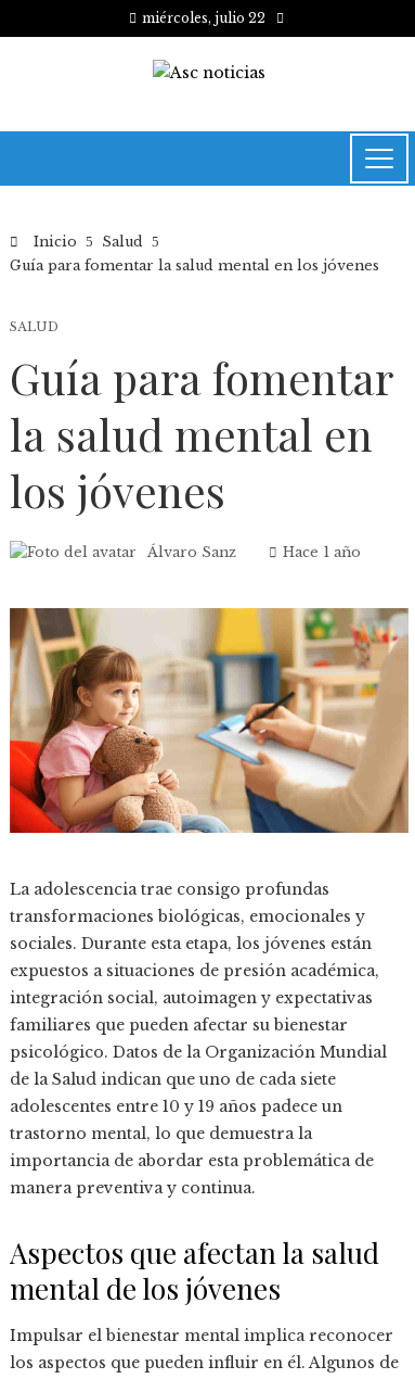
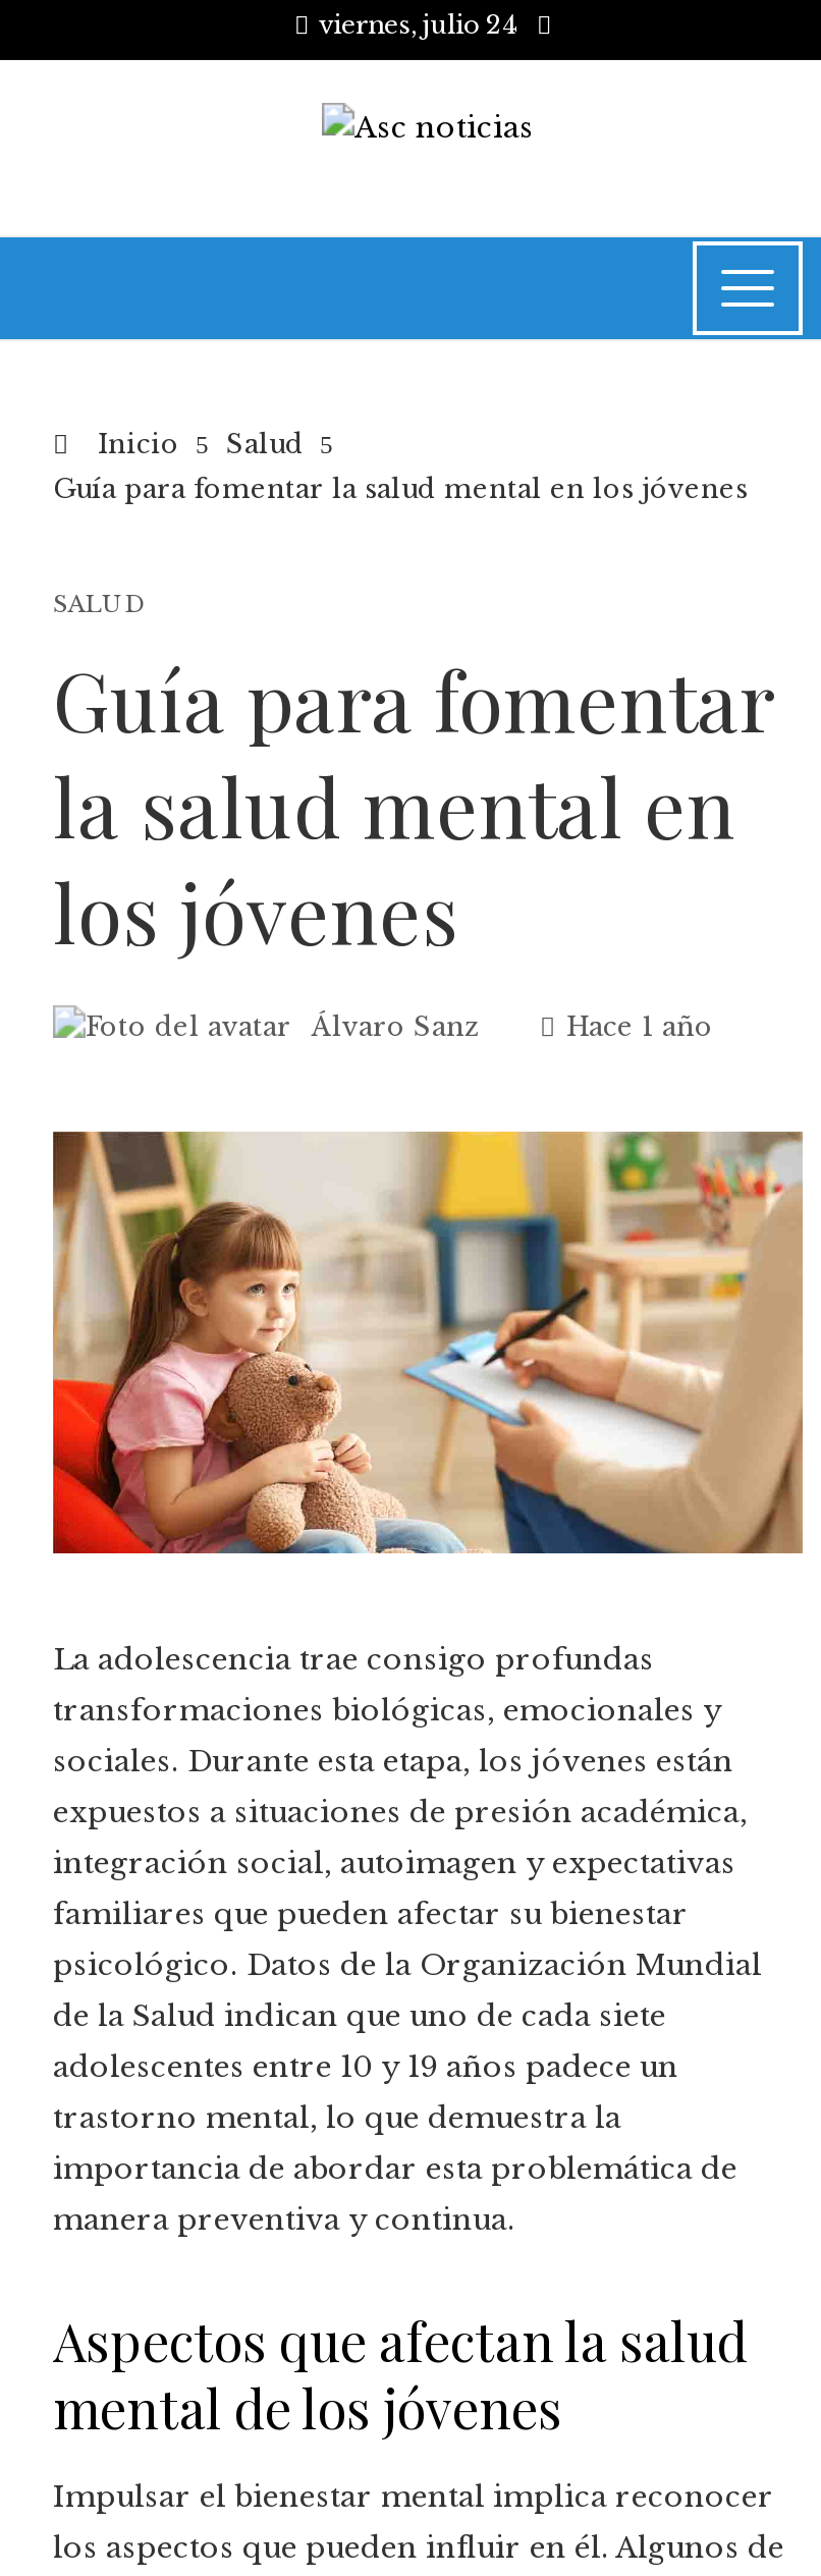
- miércoles, julio 22
+ viernes, julio 24
